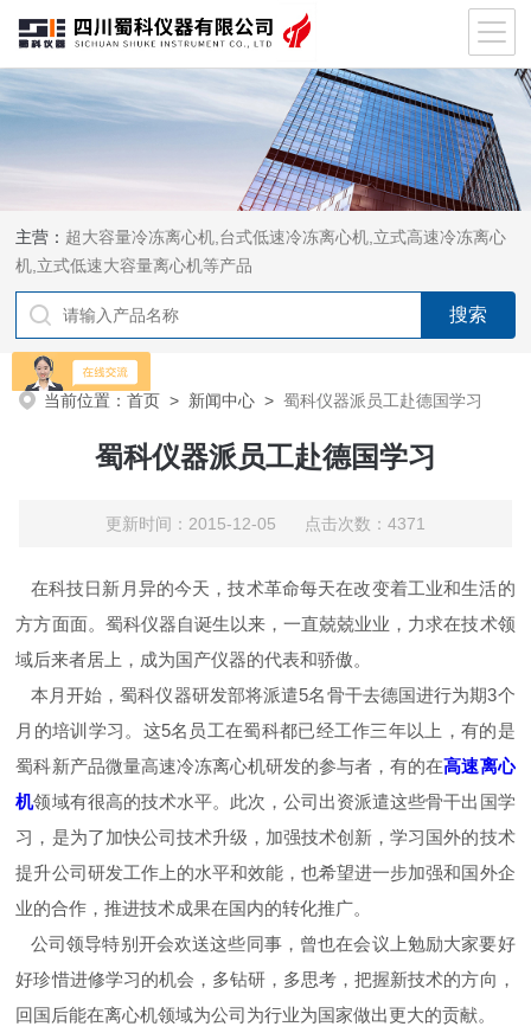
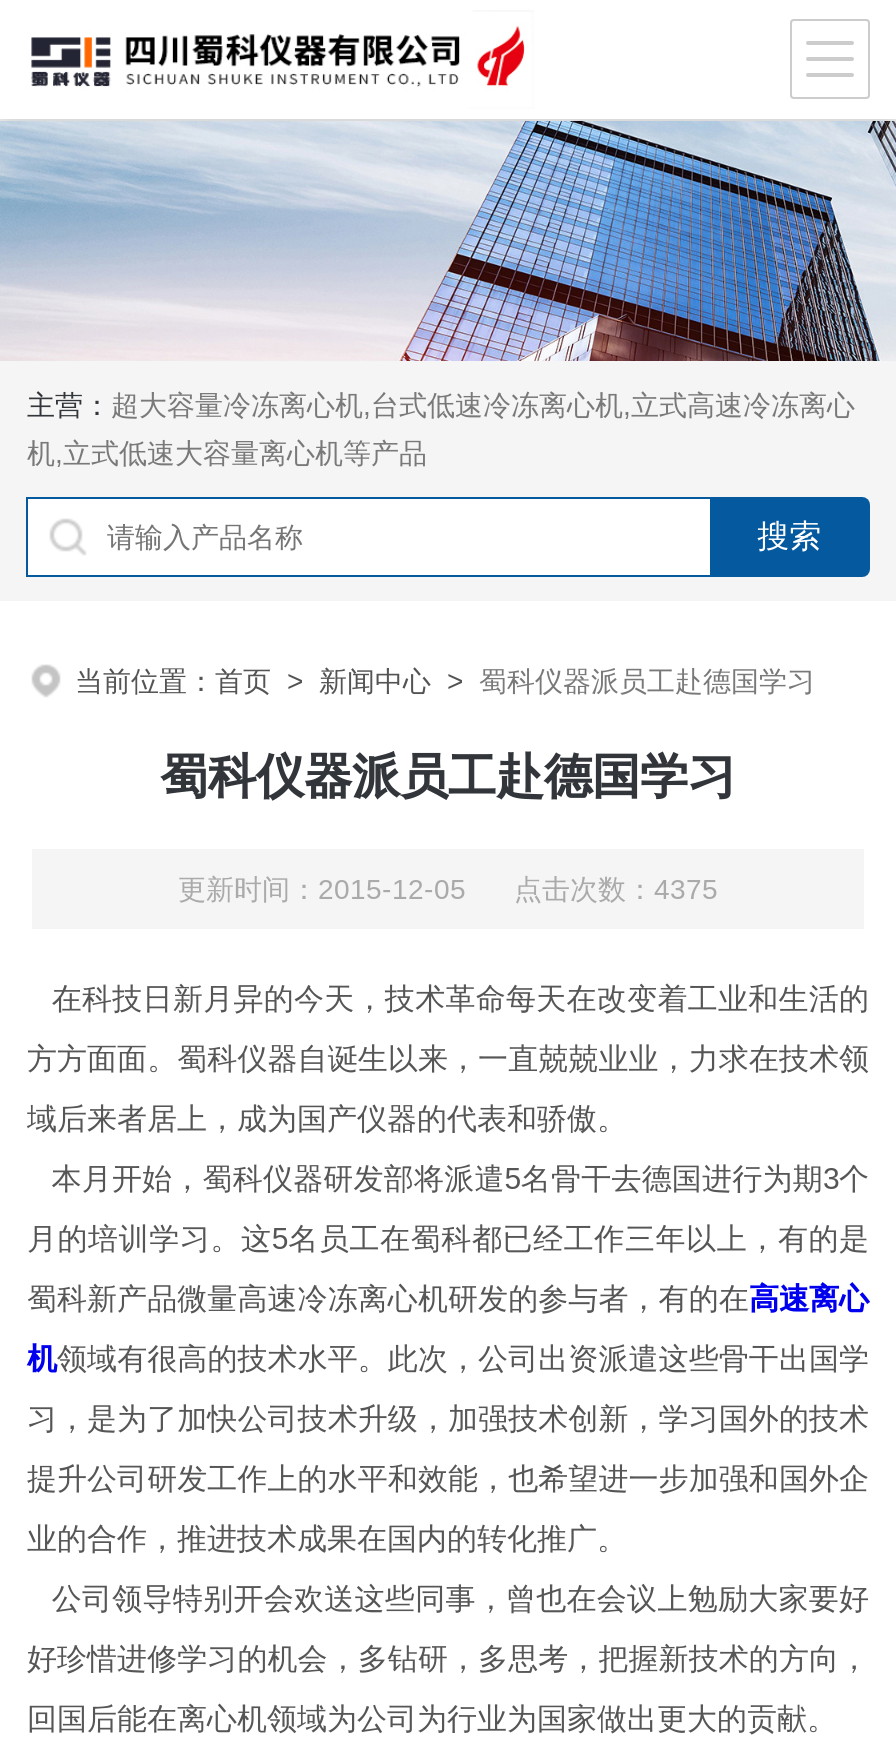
- [image]

- 更新时间：2015-12-05 点击次数：4371
+ 更新时间：2015-12-05 点击次数：4375
